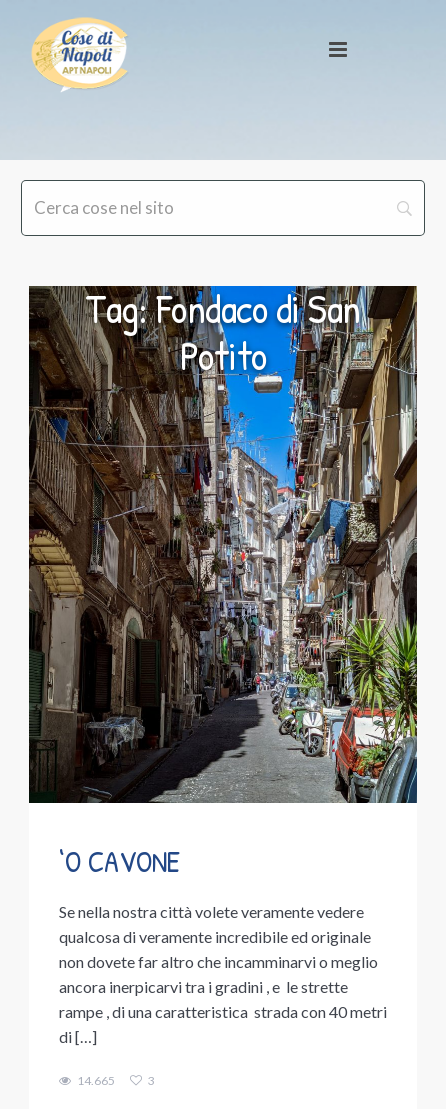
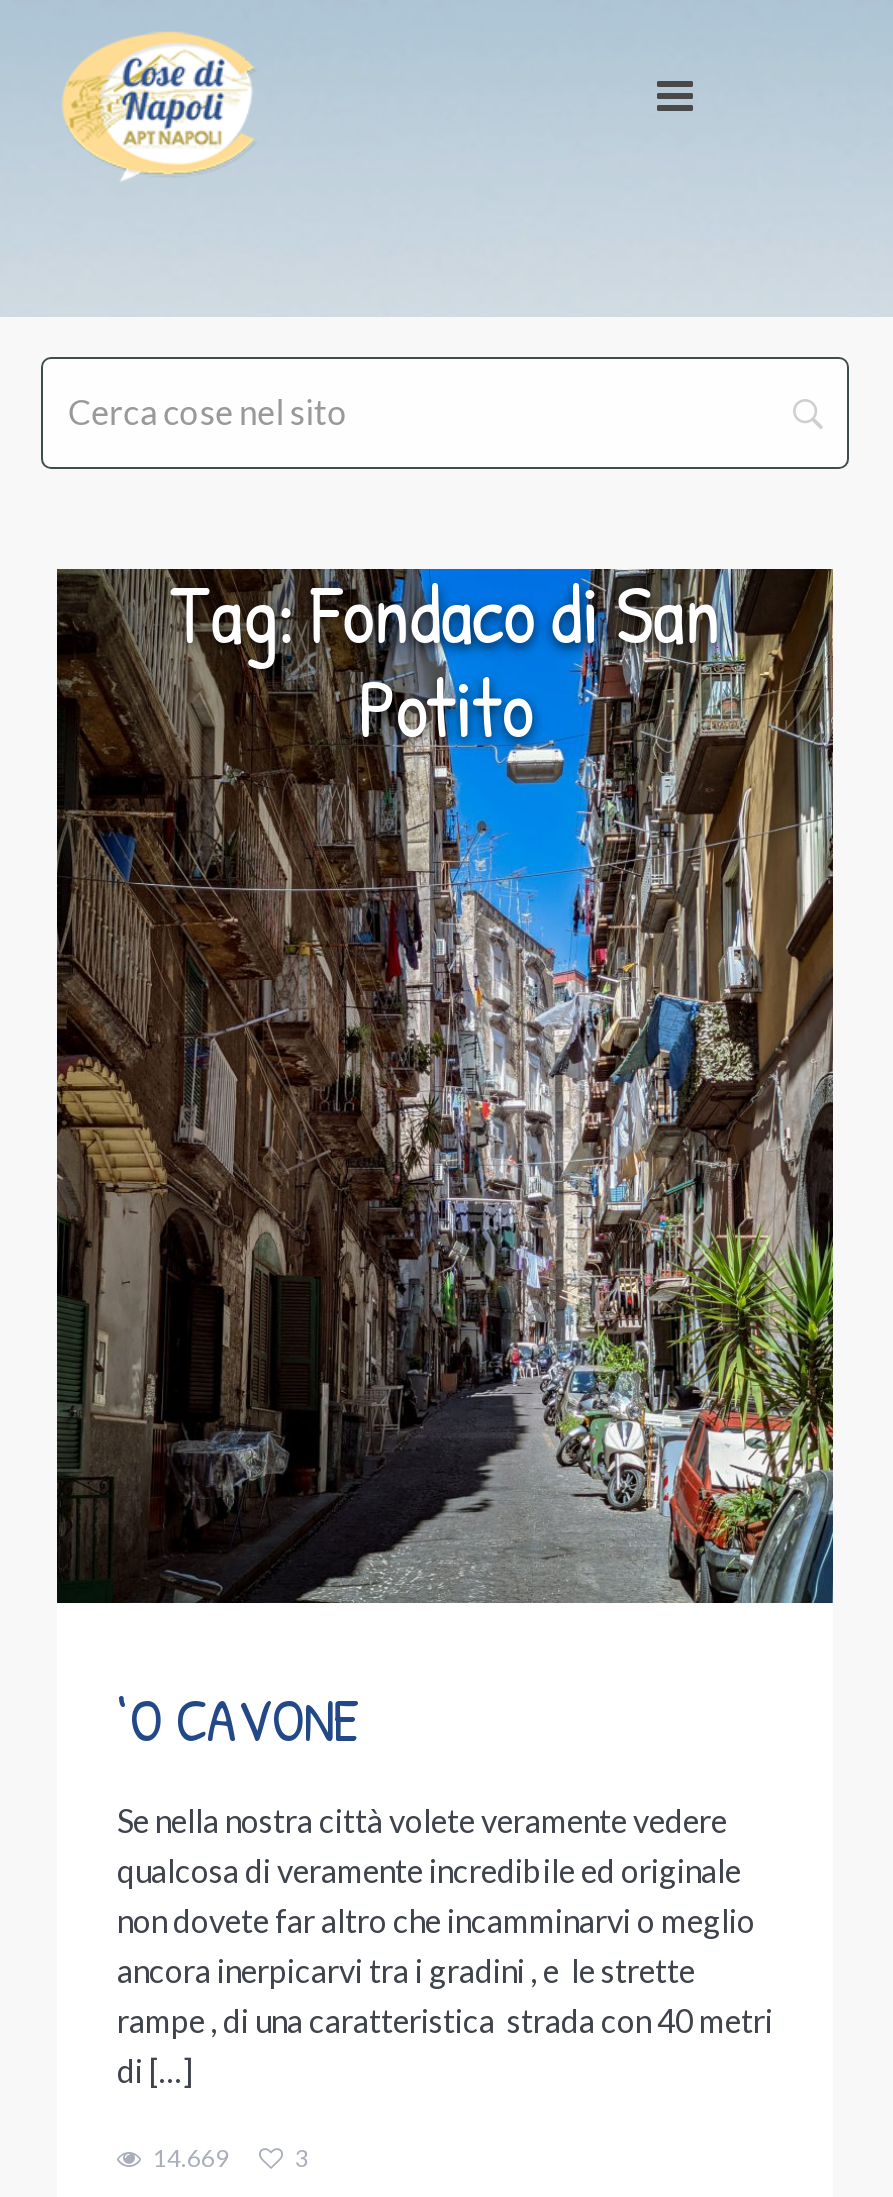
- 14.665
+ 14.669
